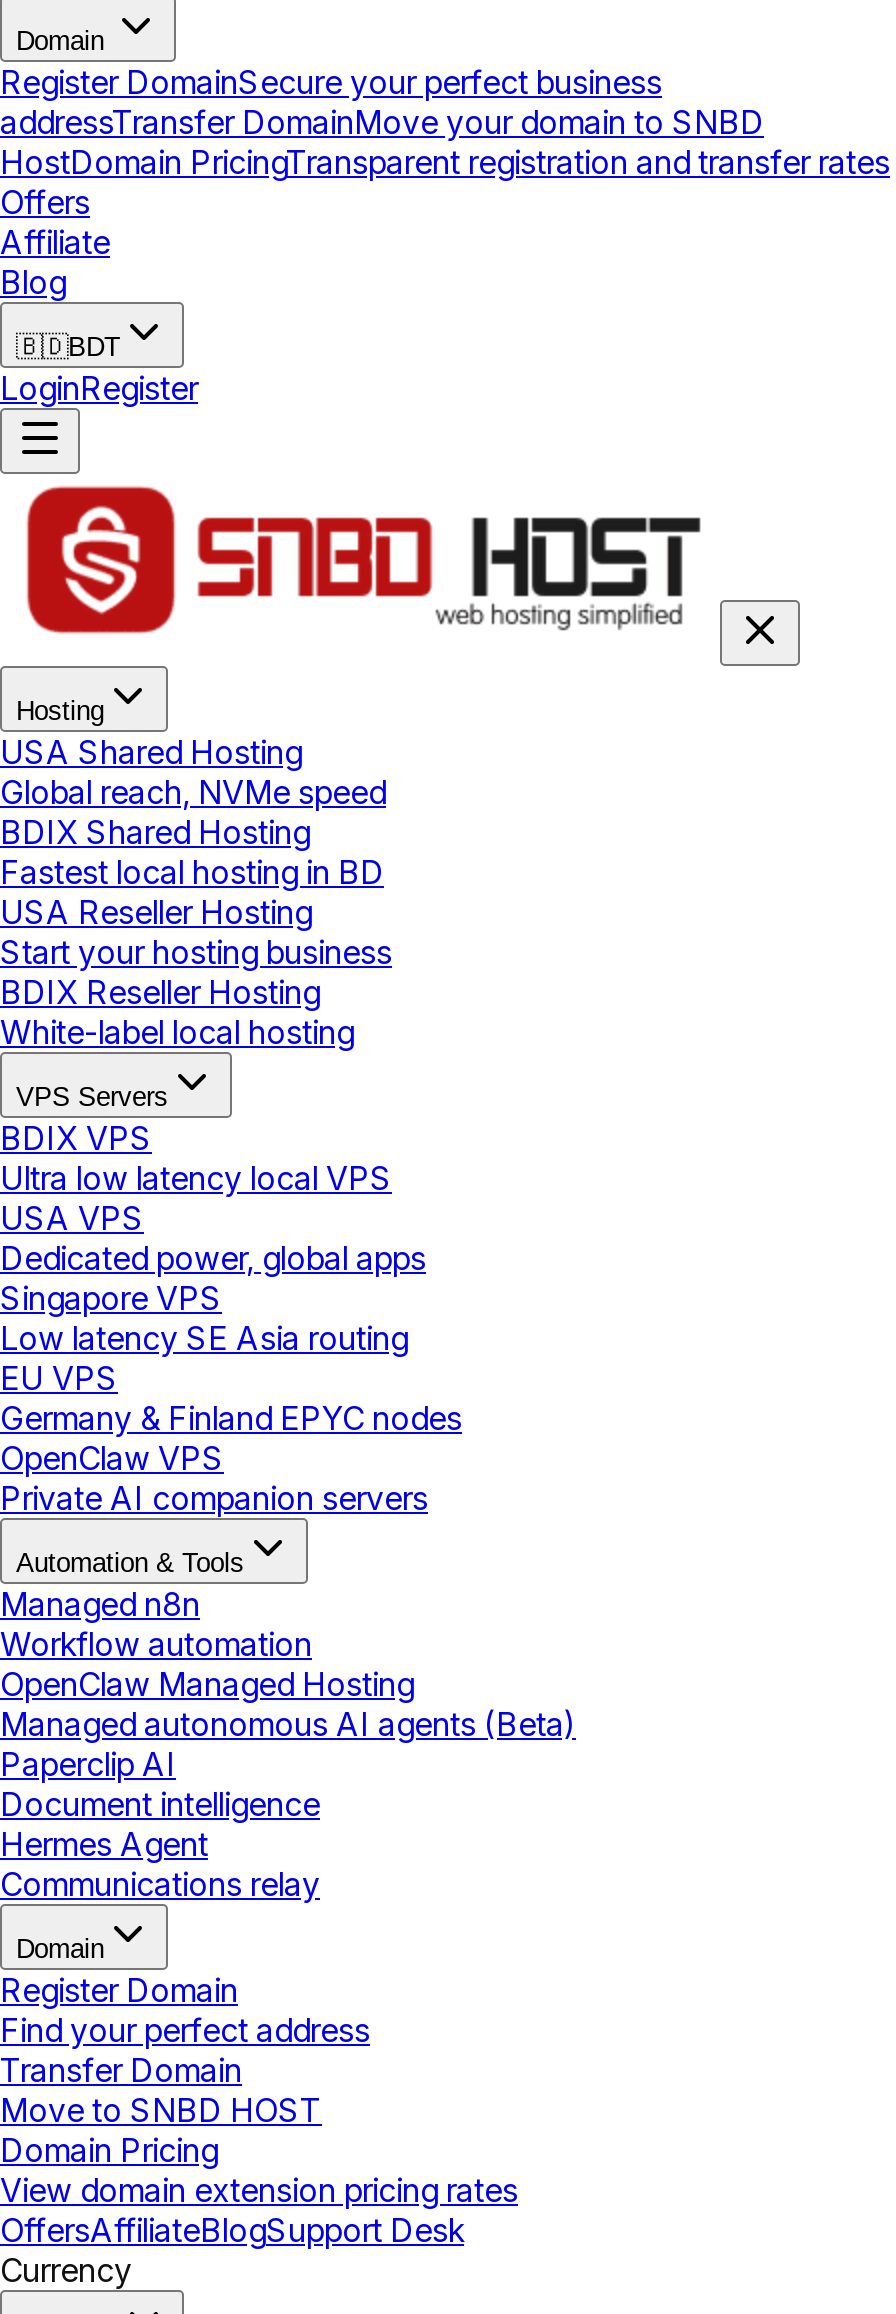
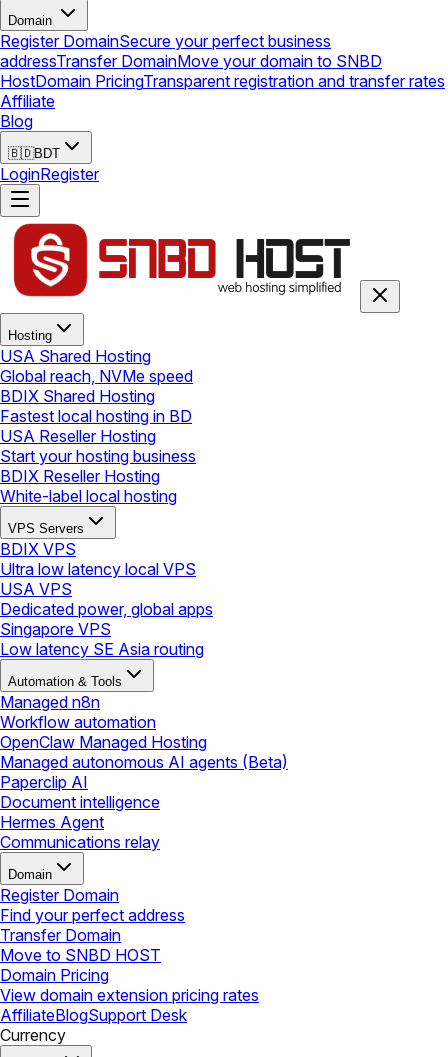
- Offers

- EU VPS
- Germany & Finland EPYC nodes
- OpenClaw VPS
- Private AI companion servers

- OffersAffiliateBlogSupport Desk
+ AffiliateBlogSupport Desk
